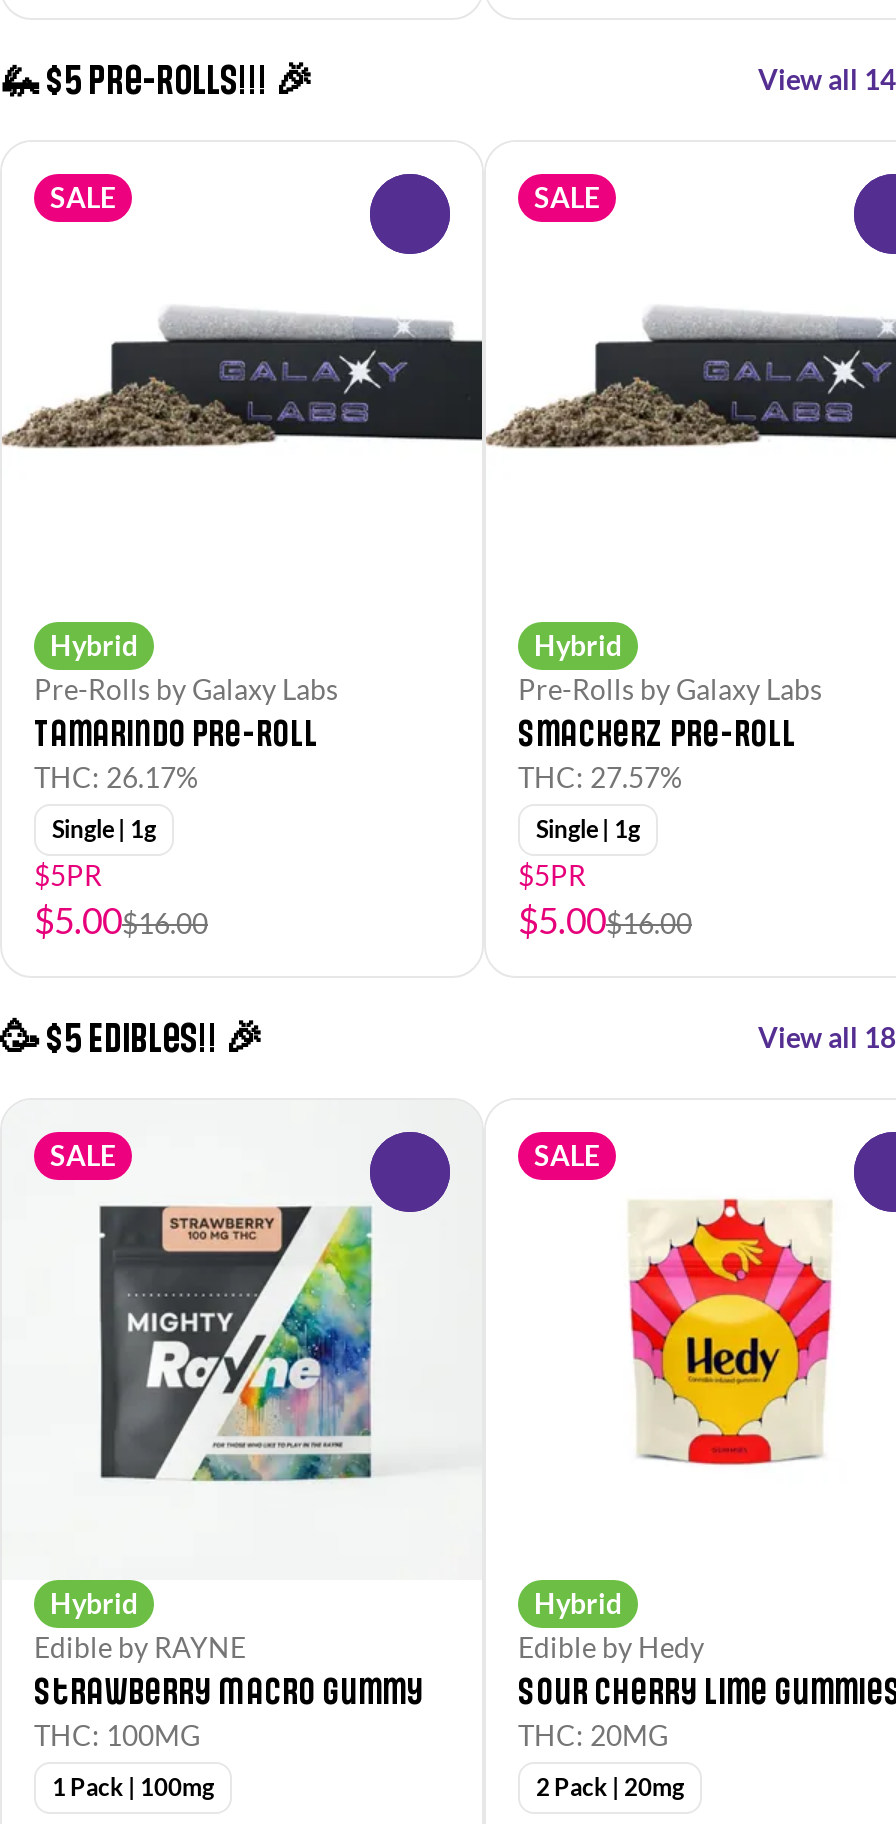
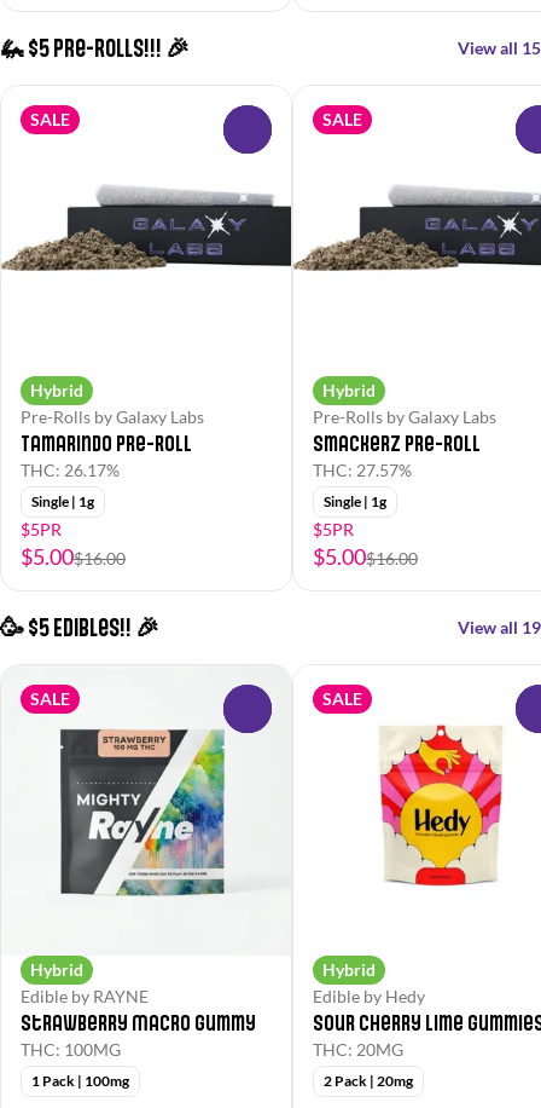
- View all 14
+ View all 15

- View all 18
+ View all 19
